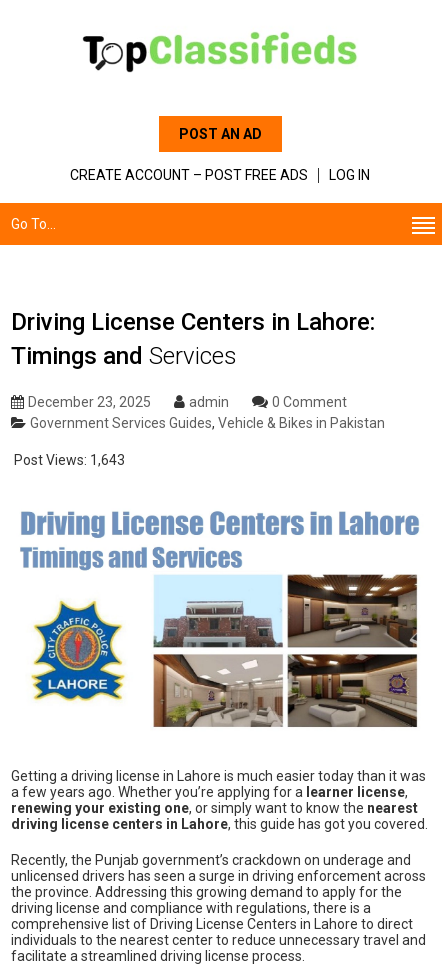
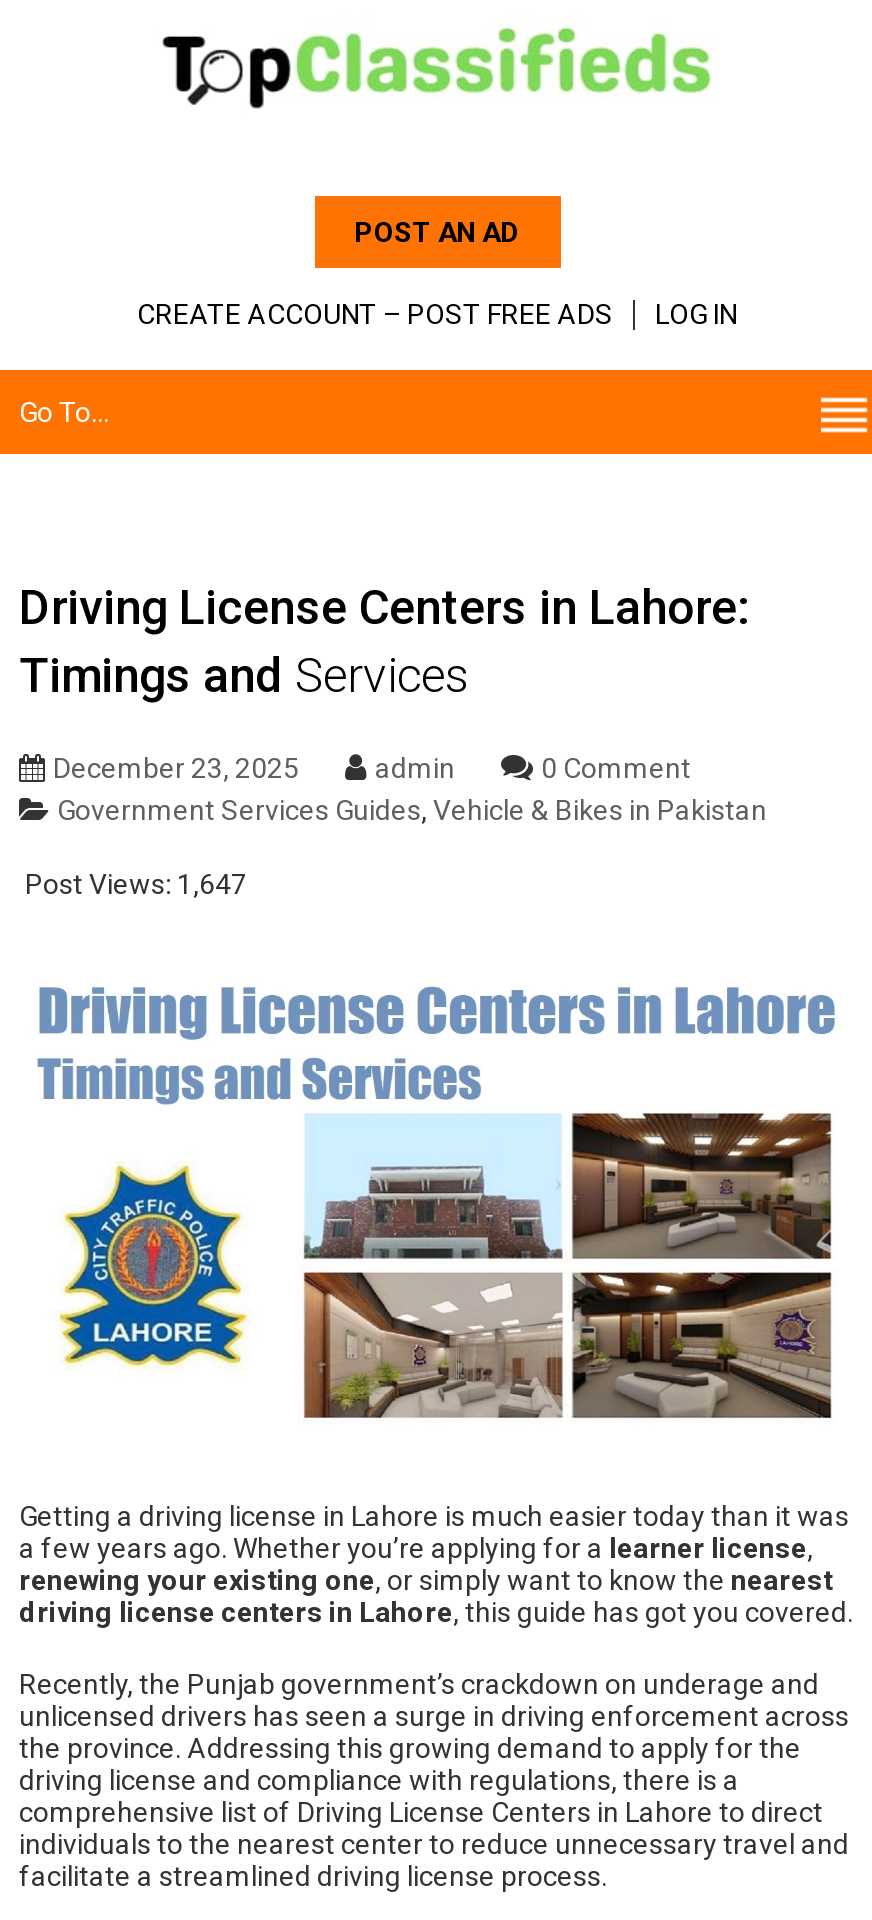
- Post Views: 1,643
+ Post Views: 1,647
